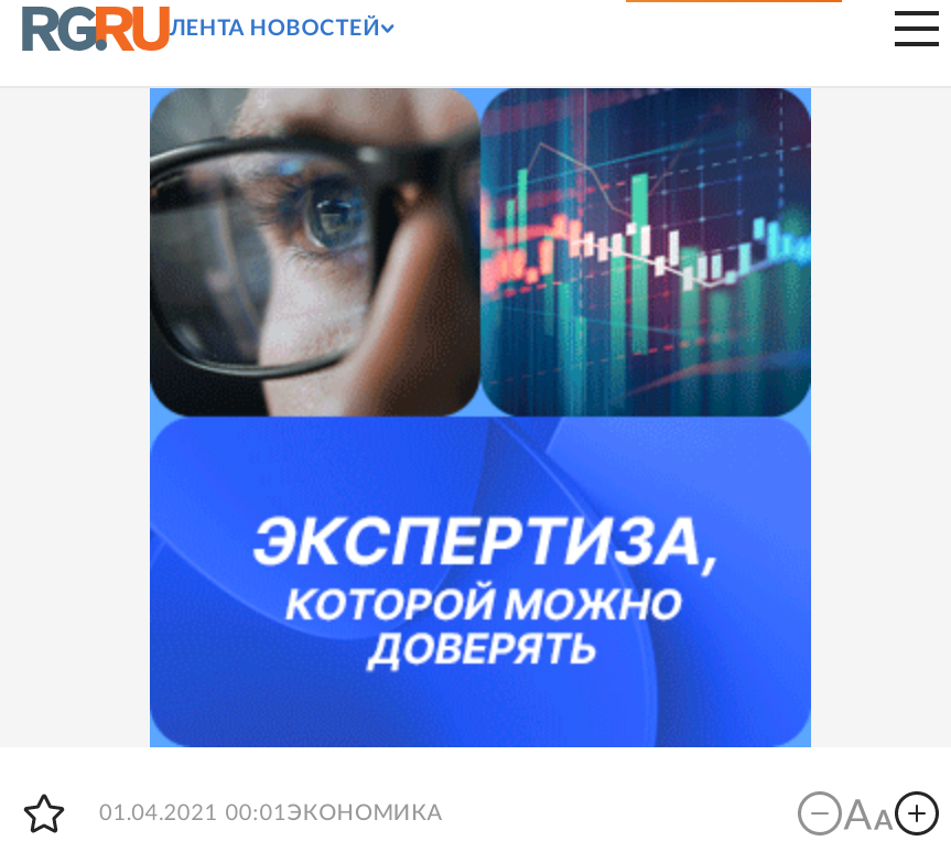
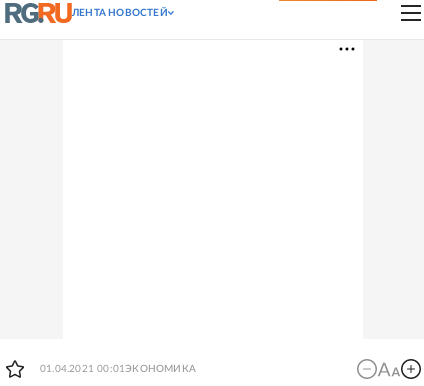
- [image]
